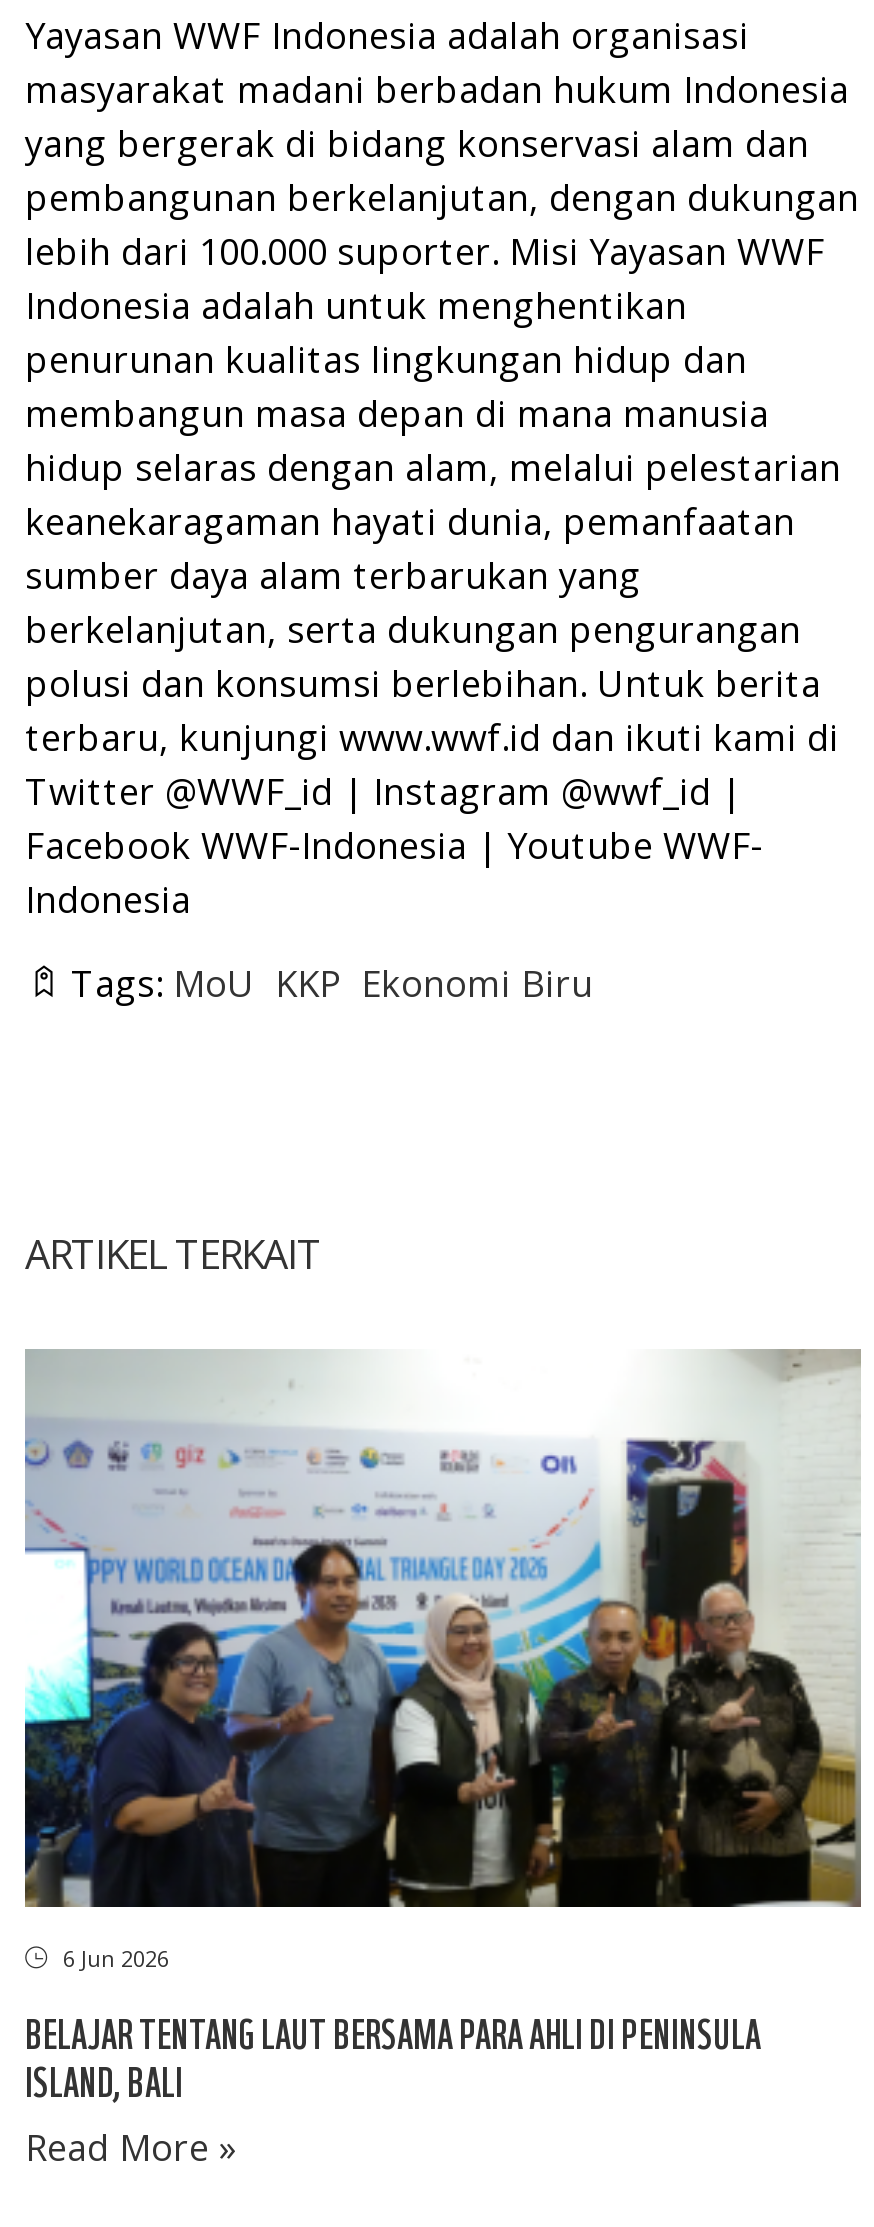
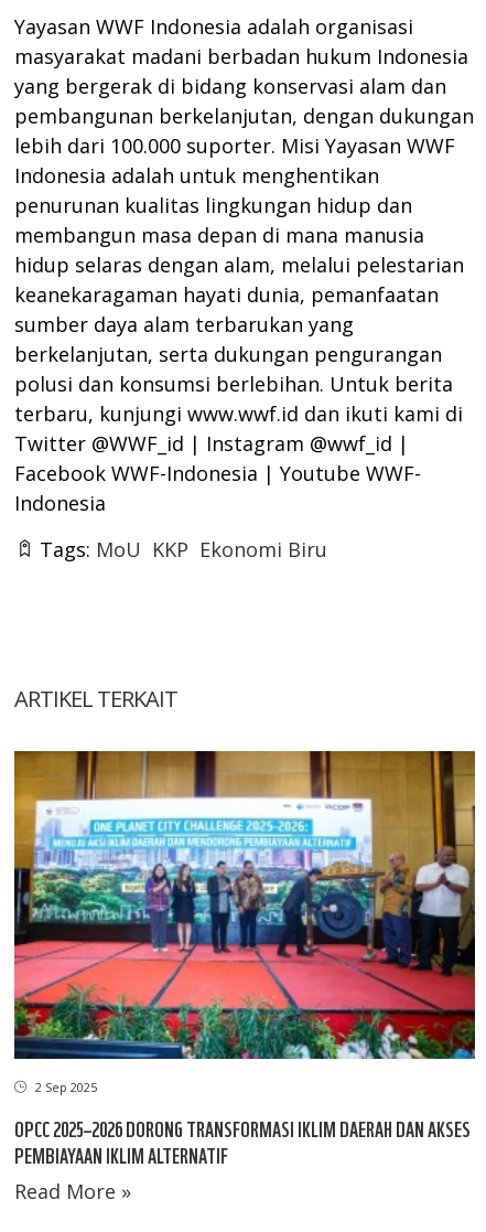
- [image]
- 6 Jun 2026
+ [image]
+ 2 Sep 2025

- BELAJAR TENTANG LAUT BERSAMA PARA AHLI DI PENINSULA
- ISLAND, BALI
+ OPCC 2025–2026 DORONG TRANSFORMASI IKLIM DAERAH DAN AKSES
+ PEMBIAYAAN IKLIM ALTERNATIF
